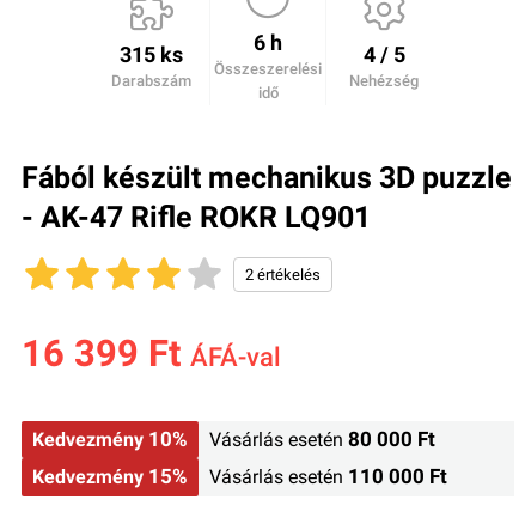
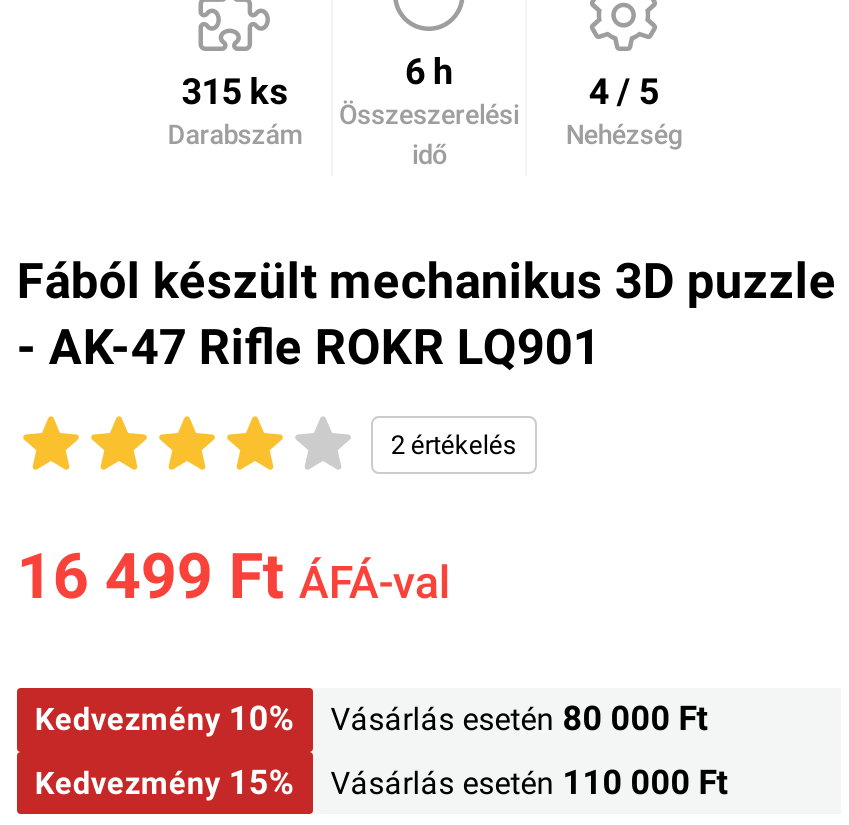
- 16 399 Ft ÁFÁ-val
+ 16 499 Ft ÁFÁ-val
